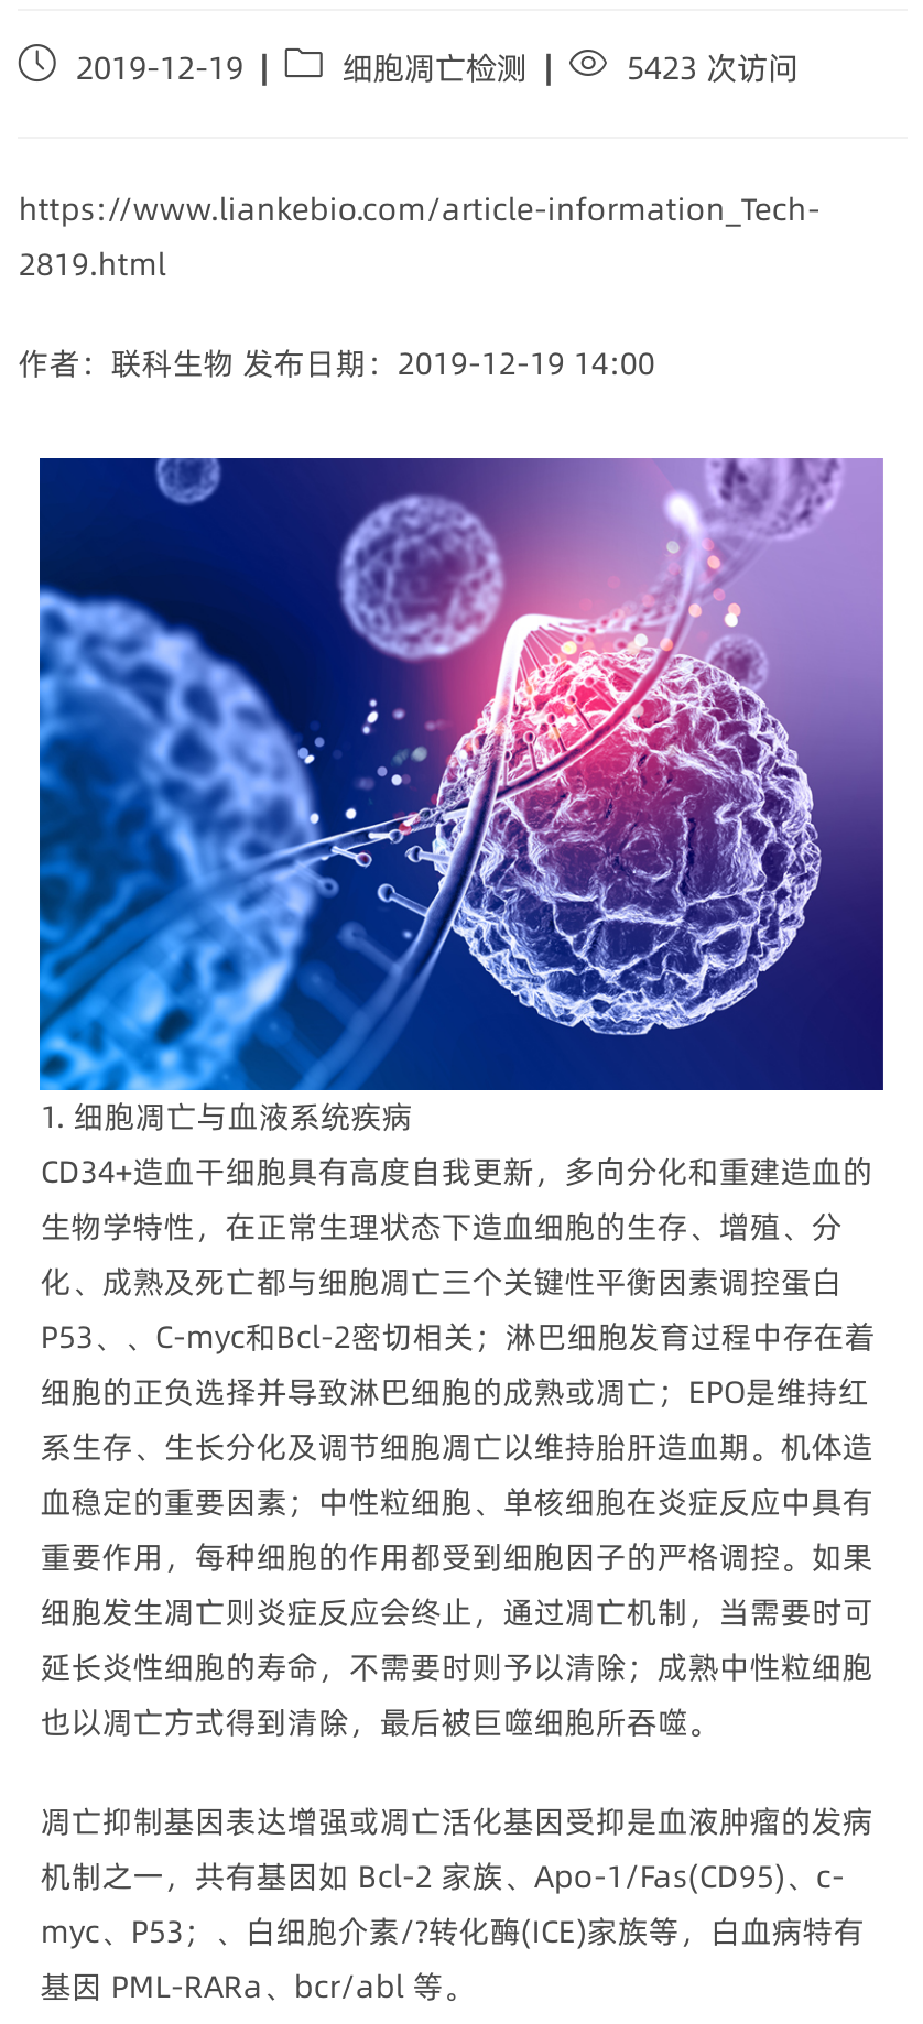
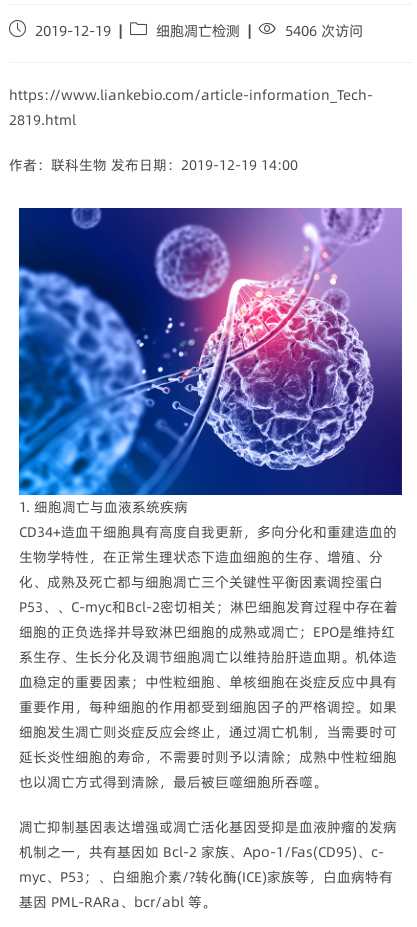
- 5423 次访问
+ 5406 次访问
